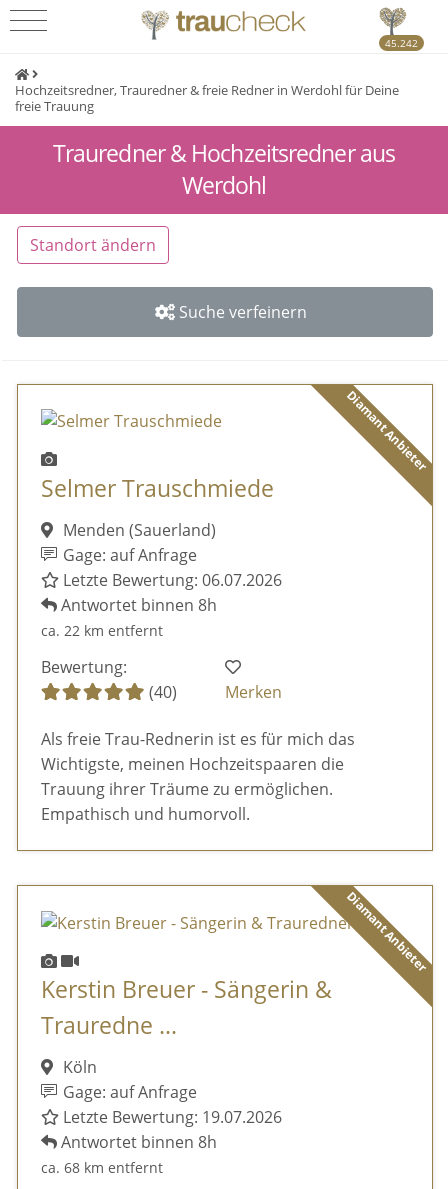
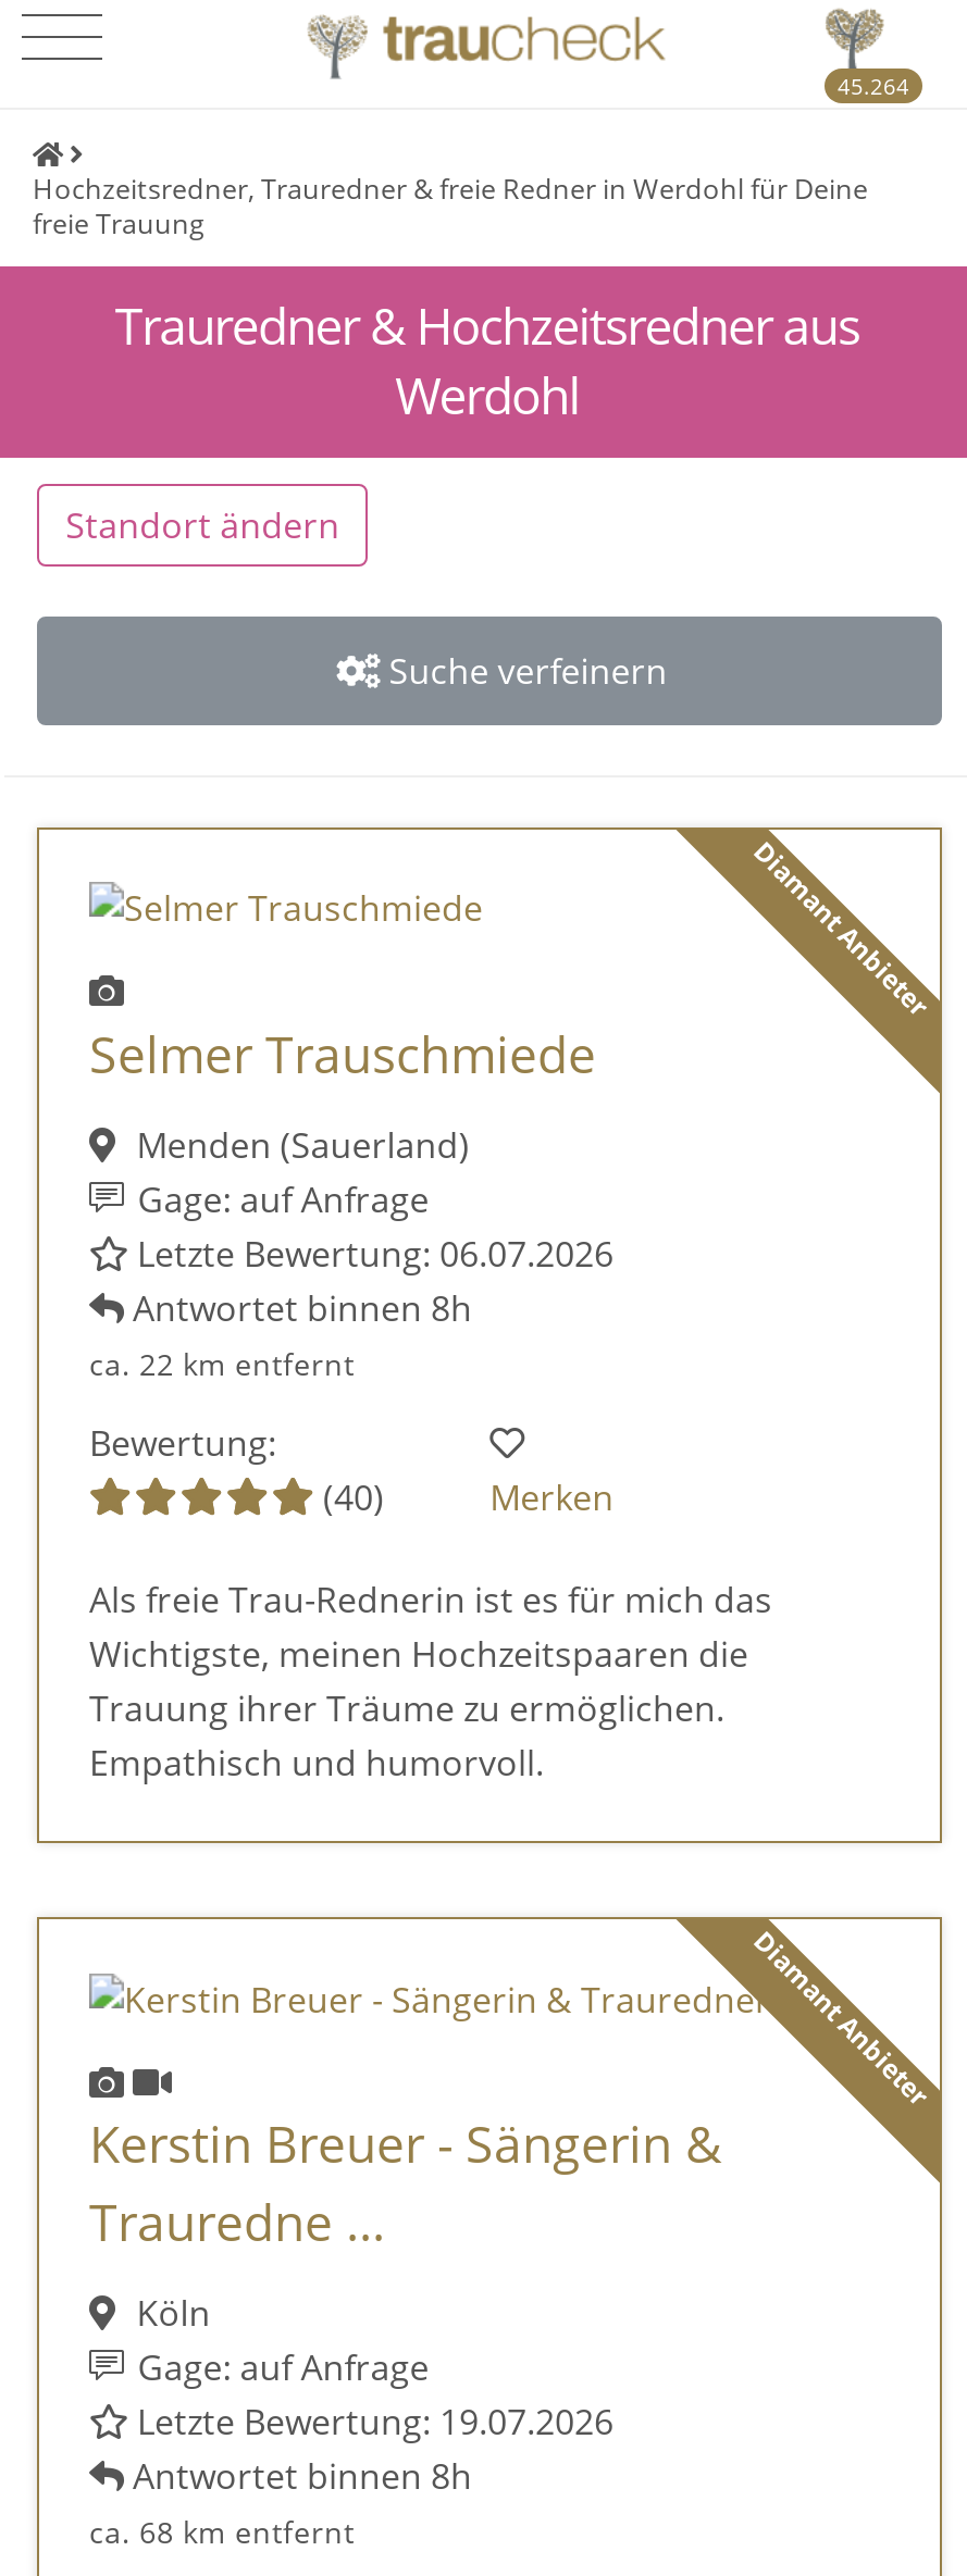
- 45.242
+ 45.264
